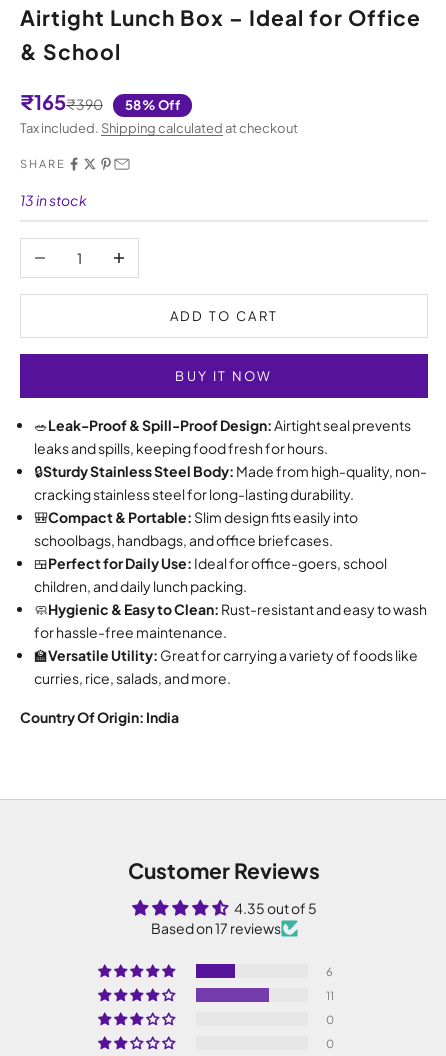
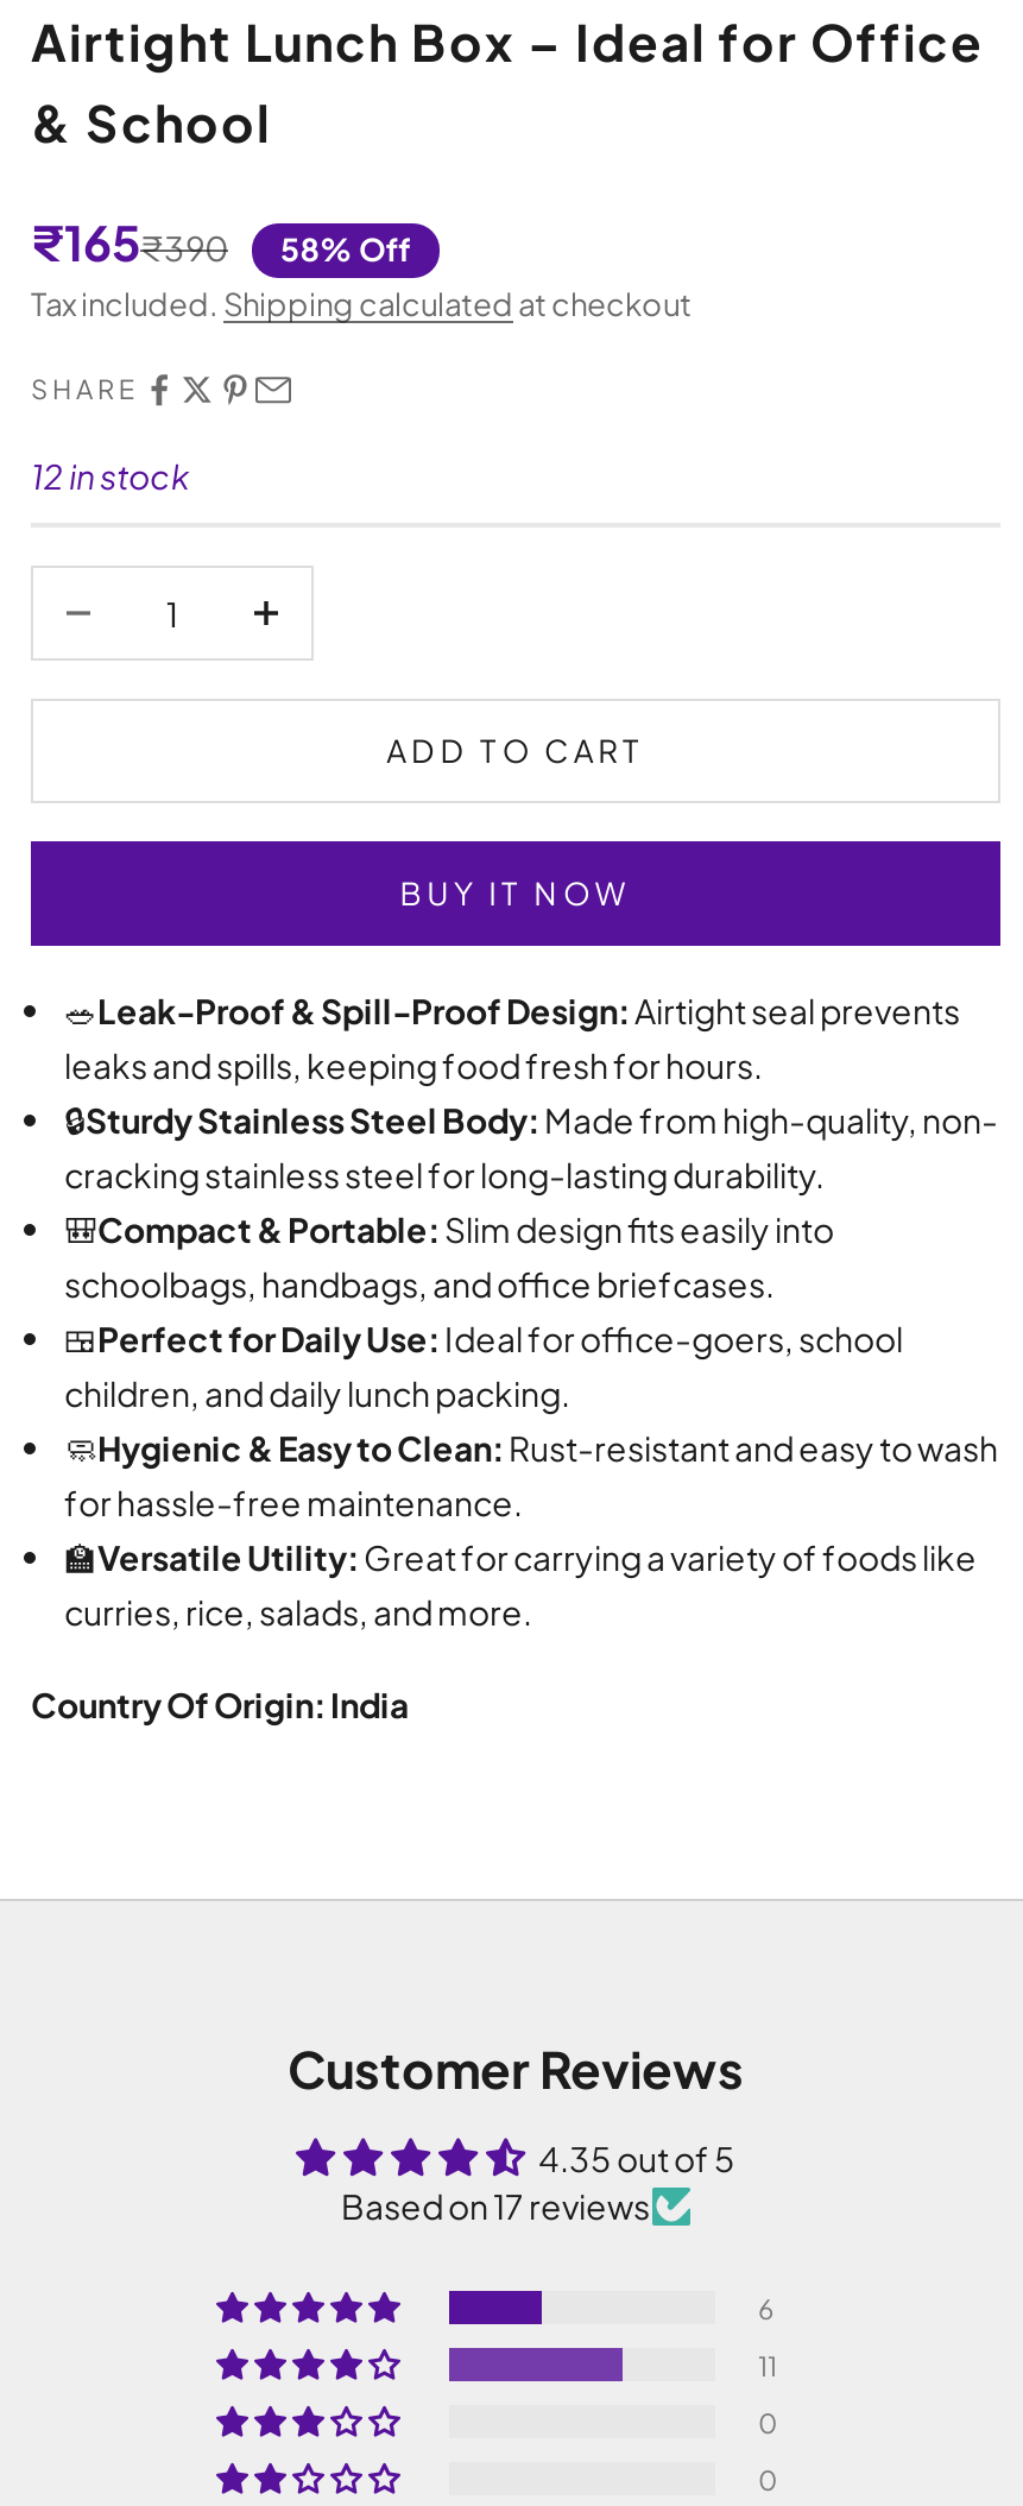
- 13 in stock
+ 12 in stock
